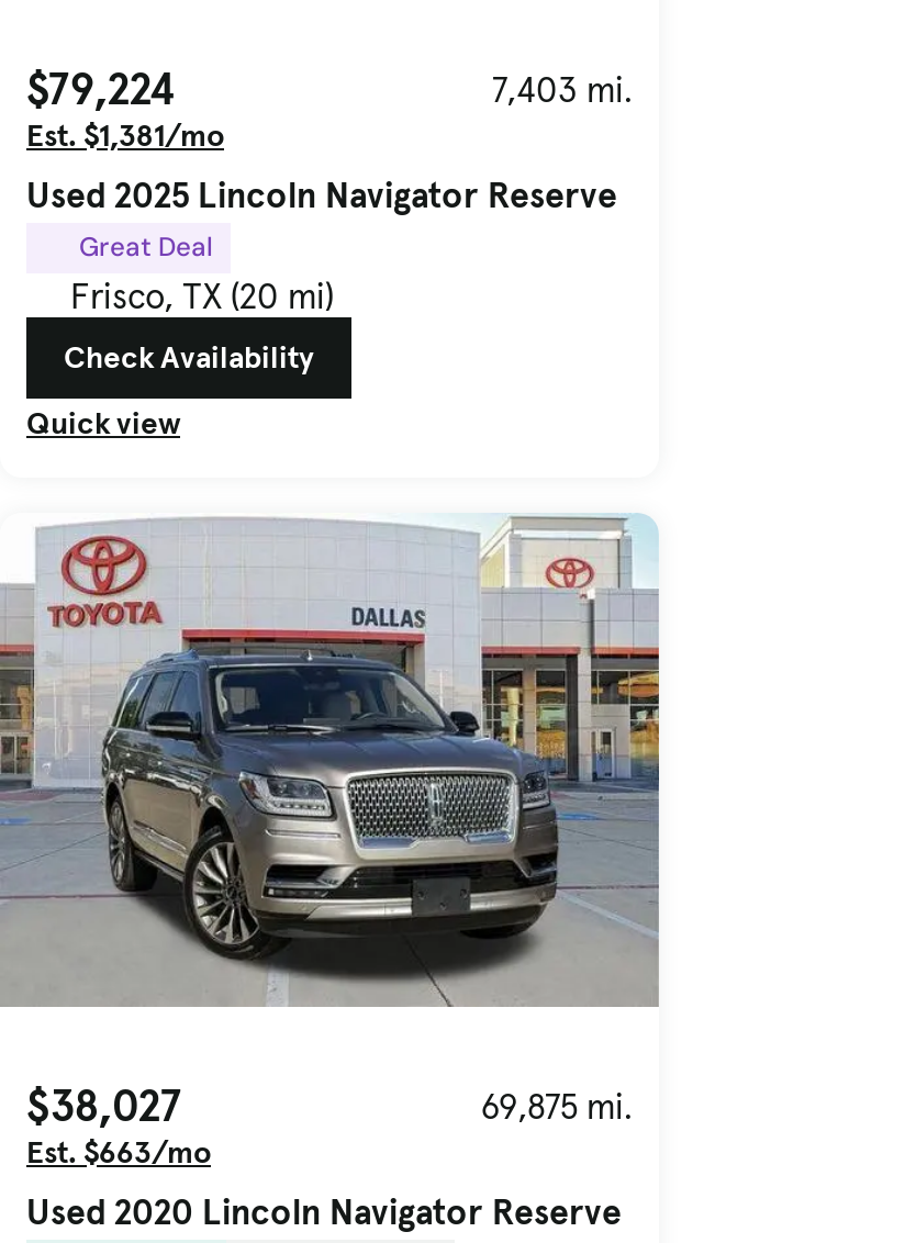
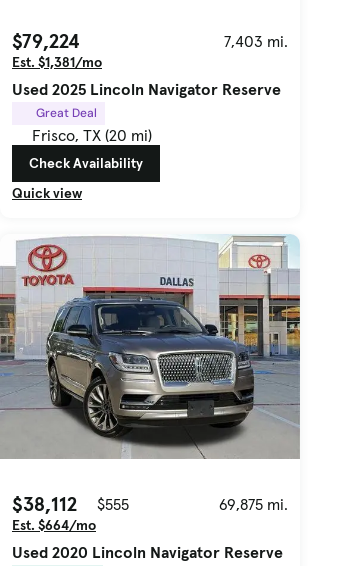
- $38,027
+ $38,112
+ $555

- Est. $663/mo
+ Est. $664/mo
